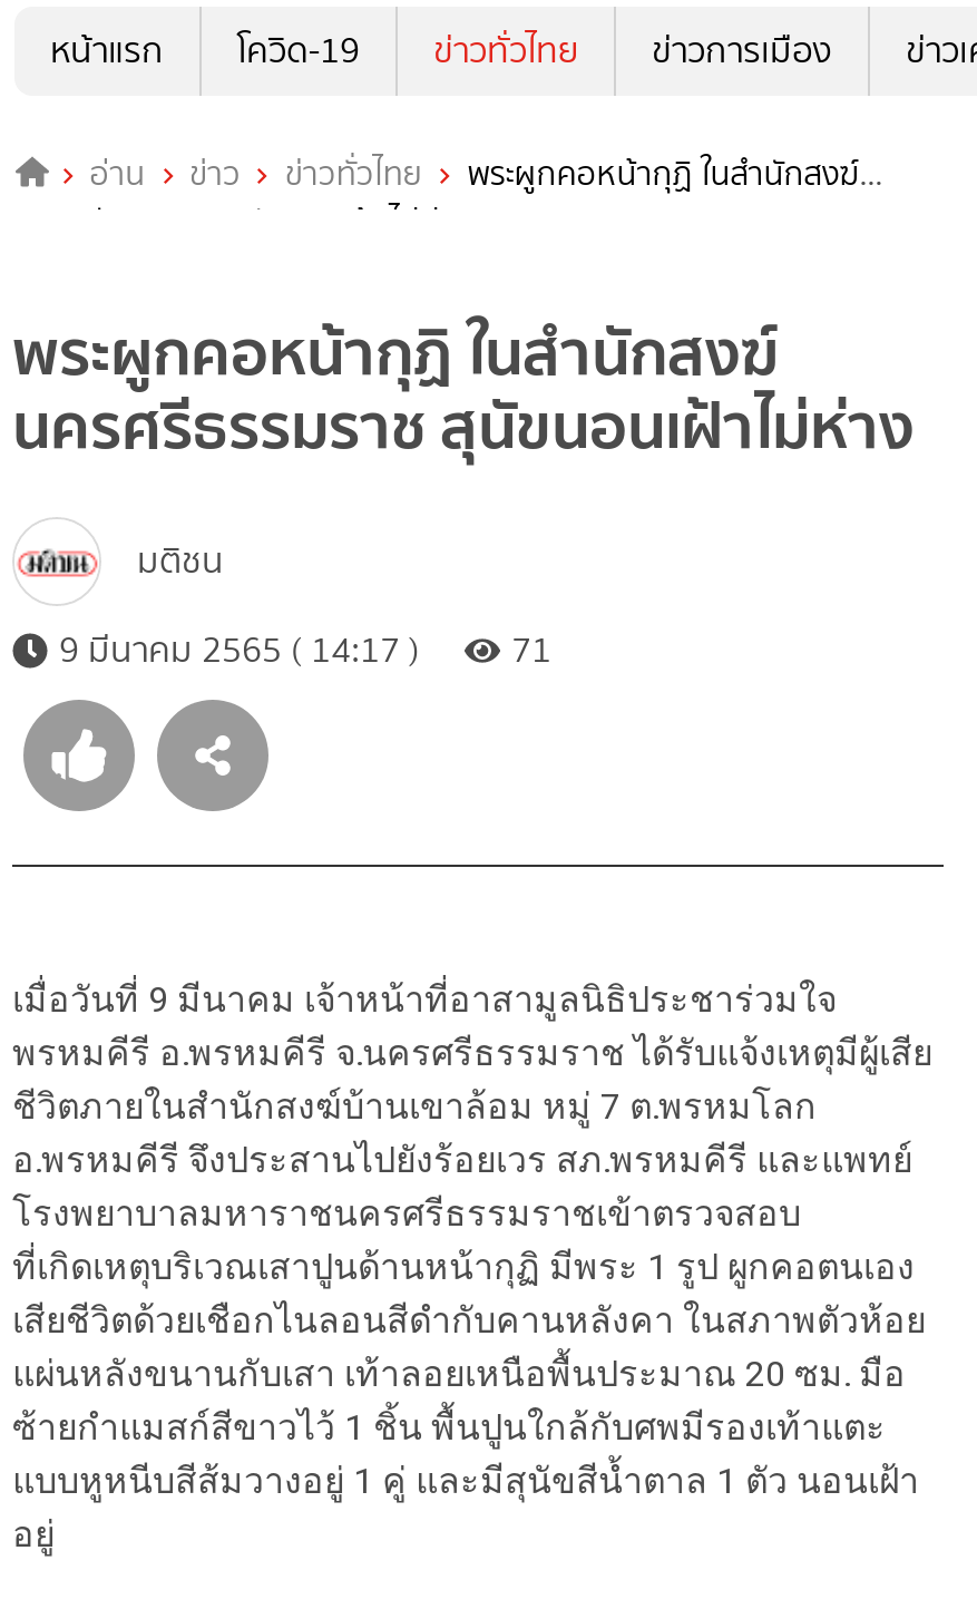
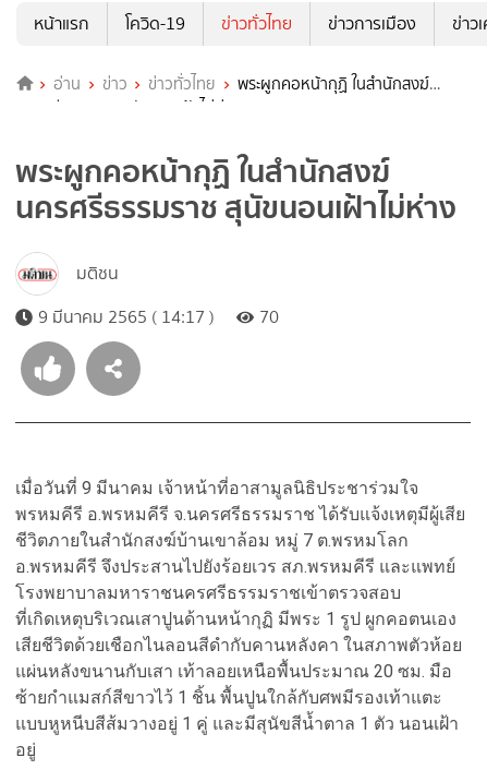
- 9 มีนาคม 2565 ( 14:17 ) 71
+ 9 มีนาคม 2565 ( 14:17 ) 70
